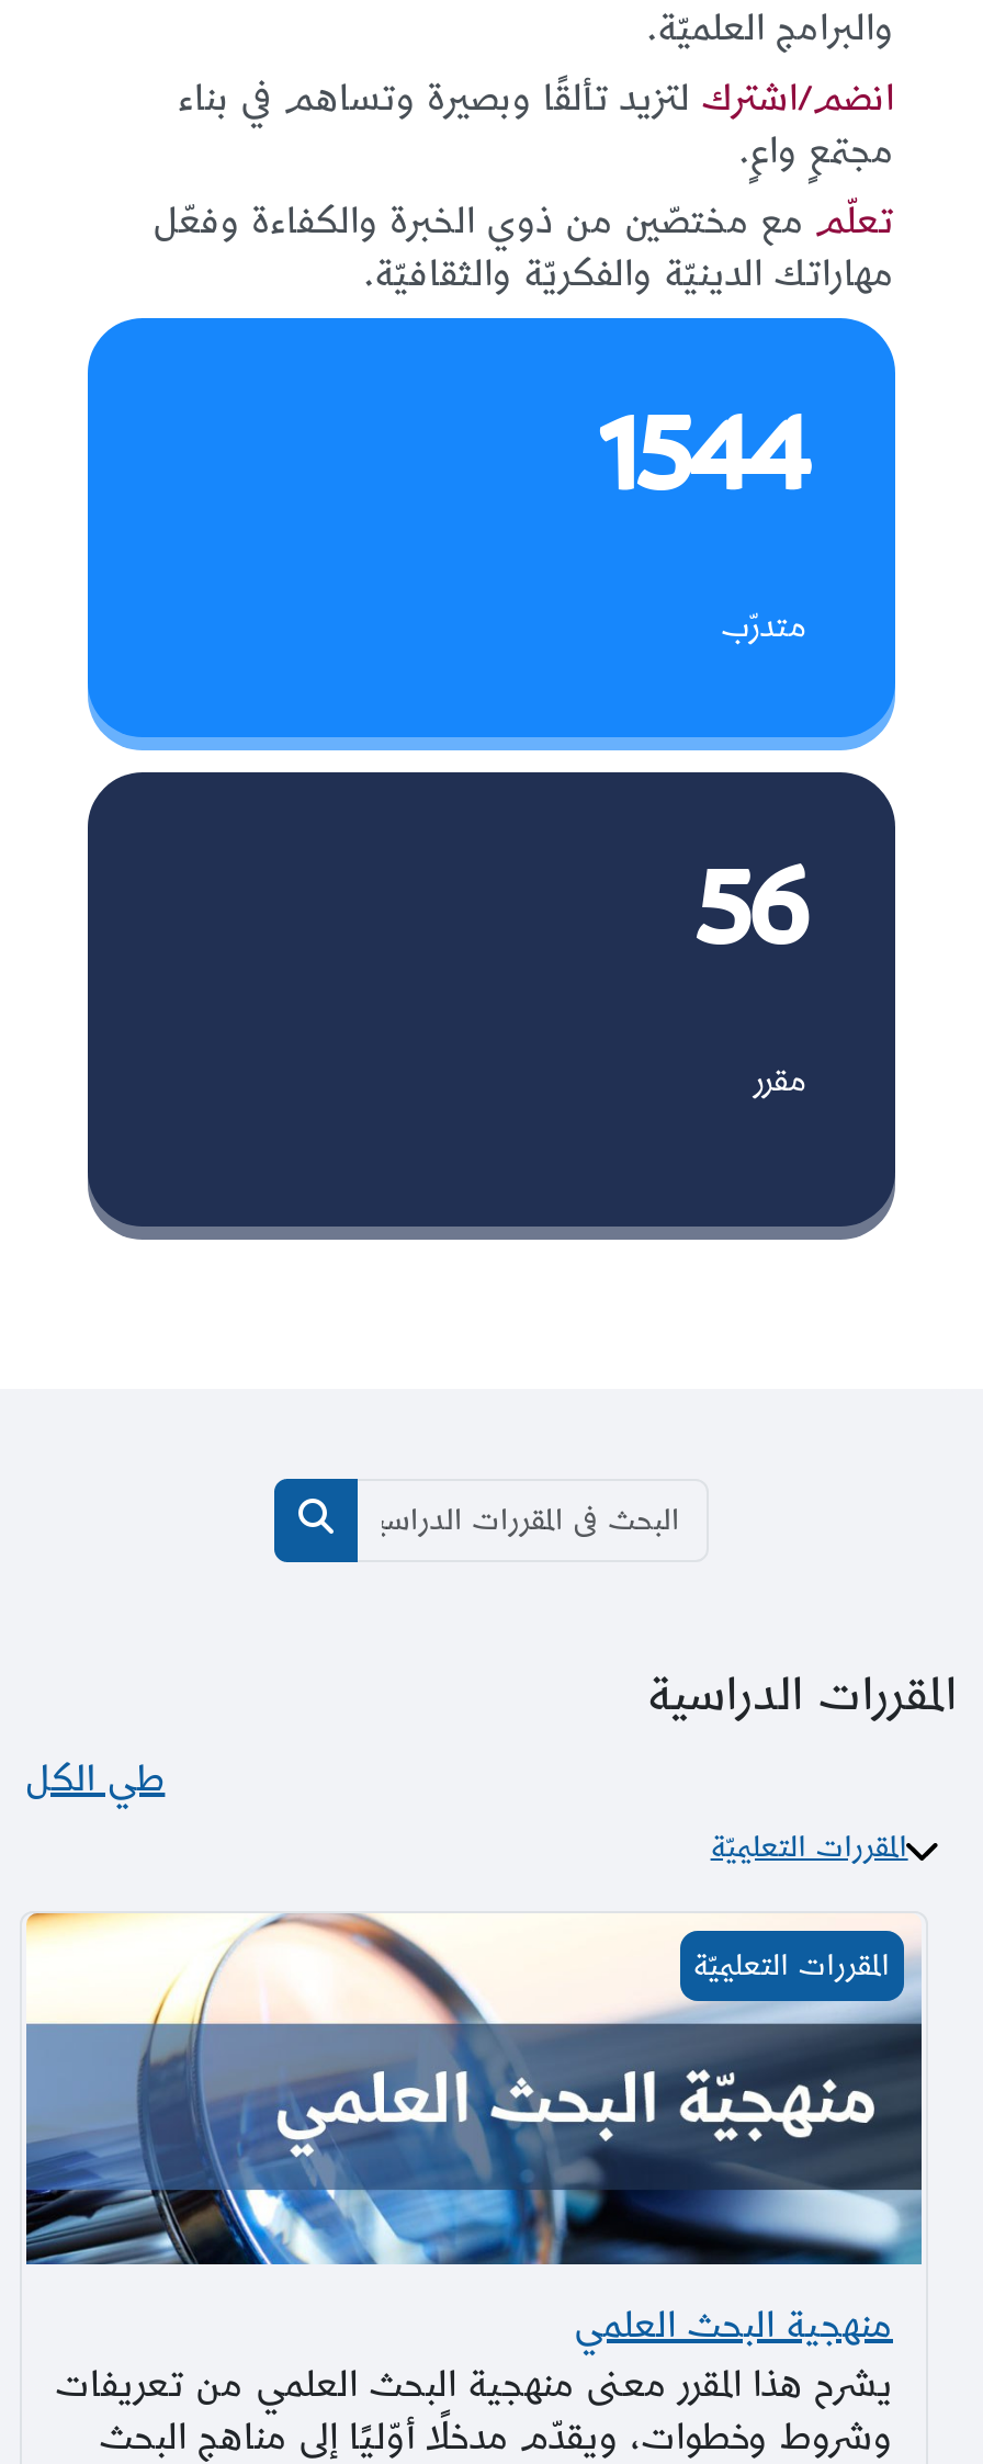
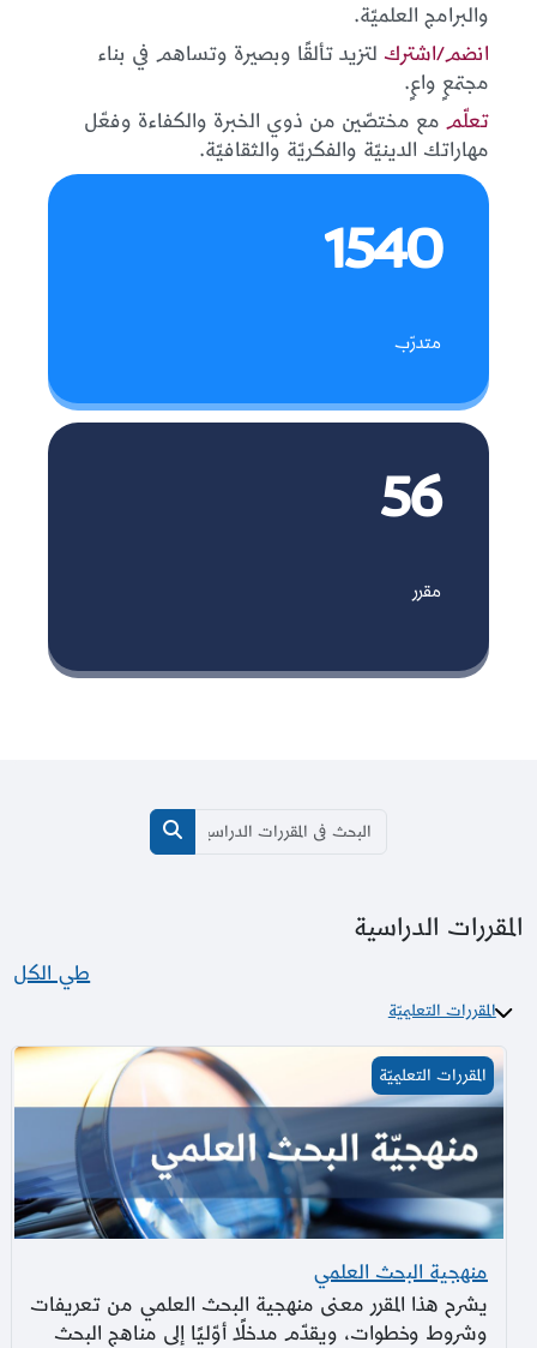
- 1544
+ 1540
